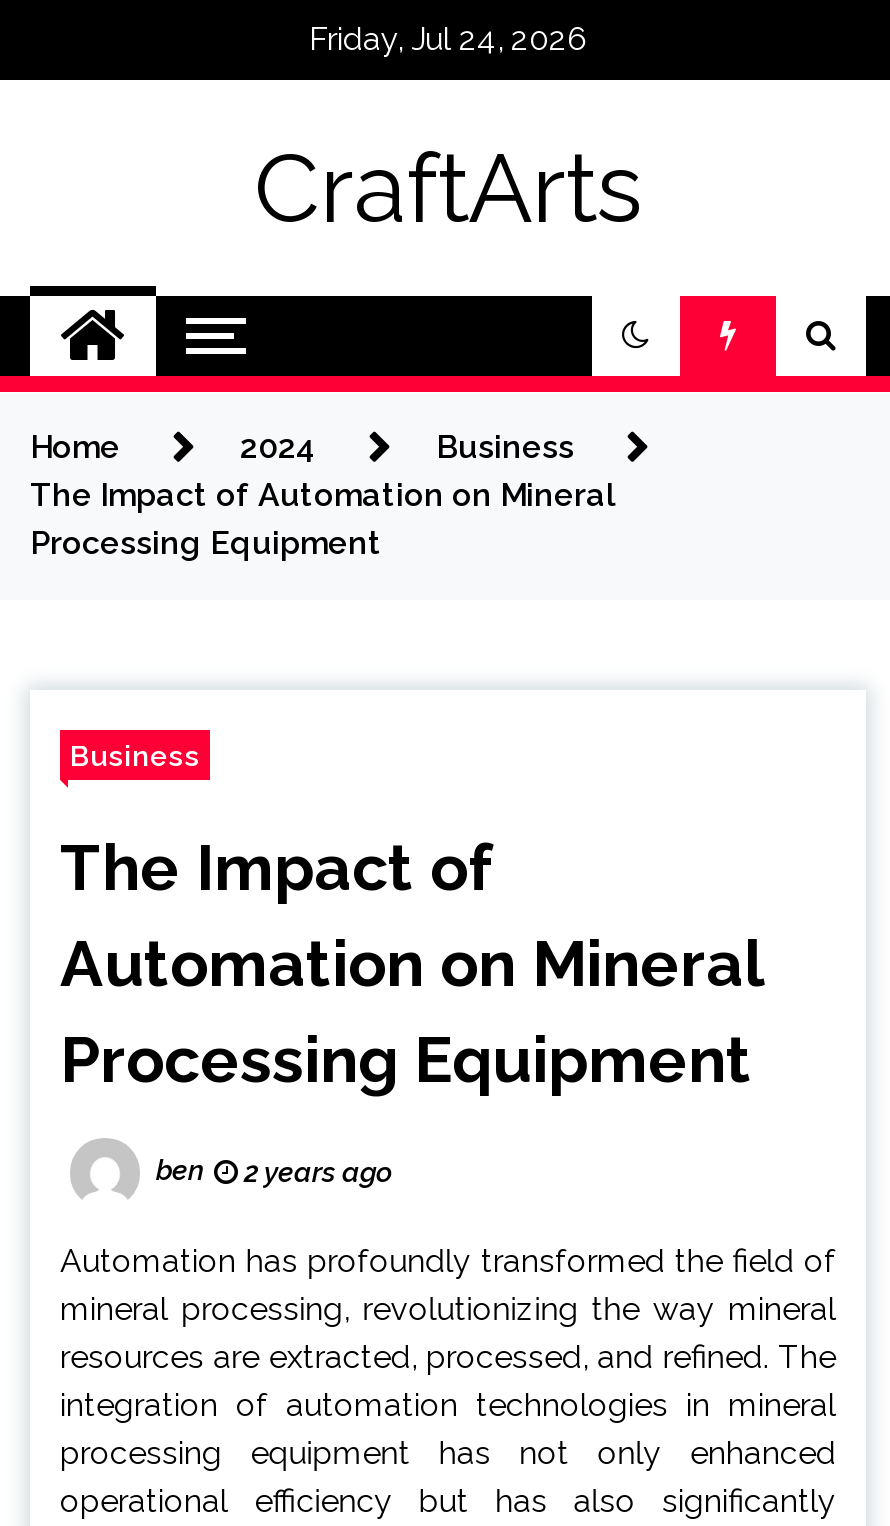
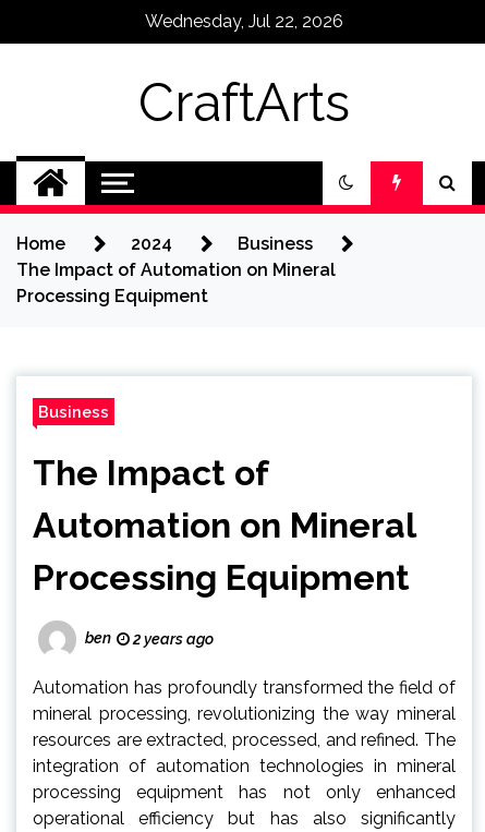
- Friday, Jul 24, 2026
+ Wednesday, Jul 22, 2026
